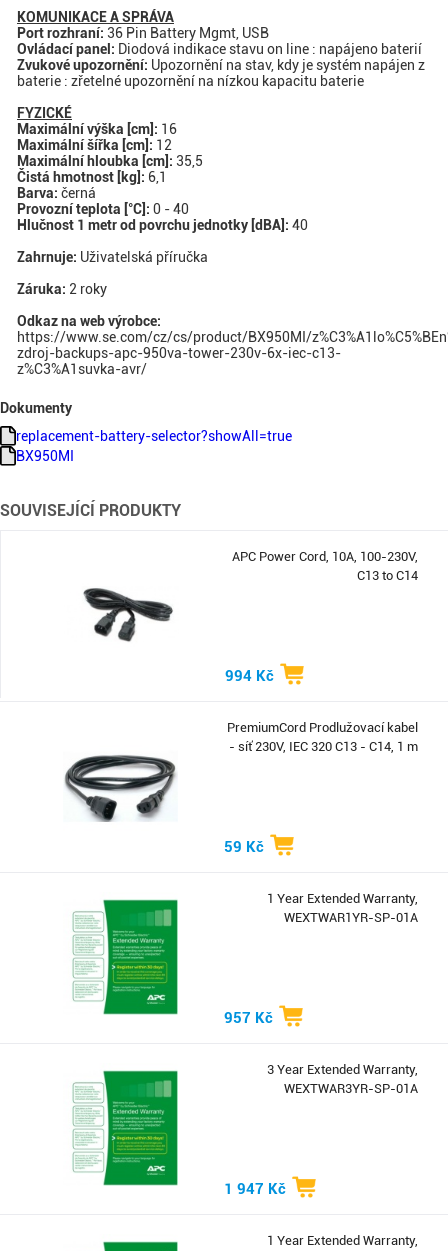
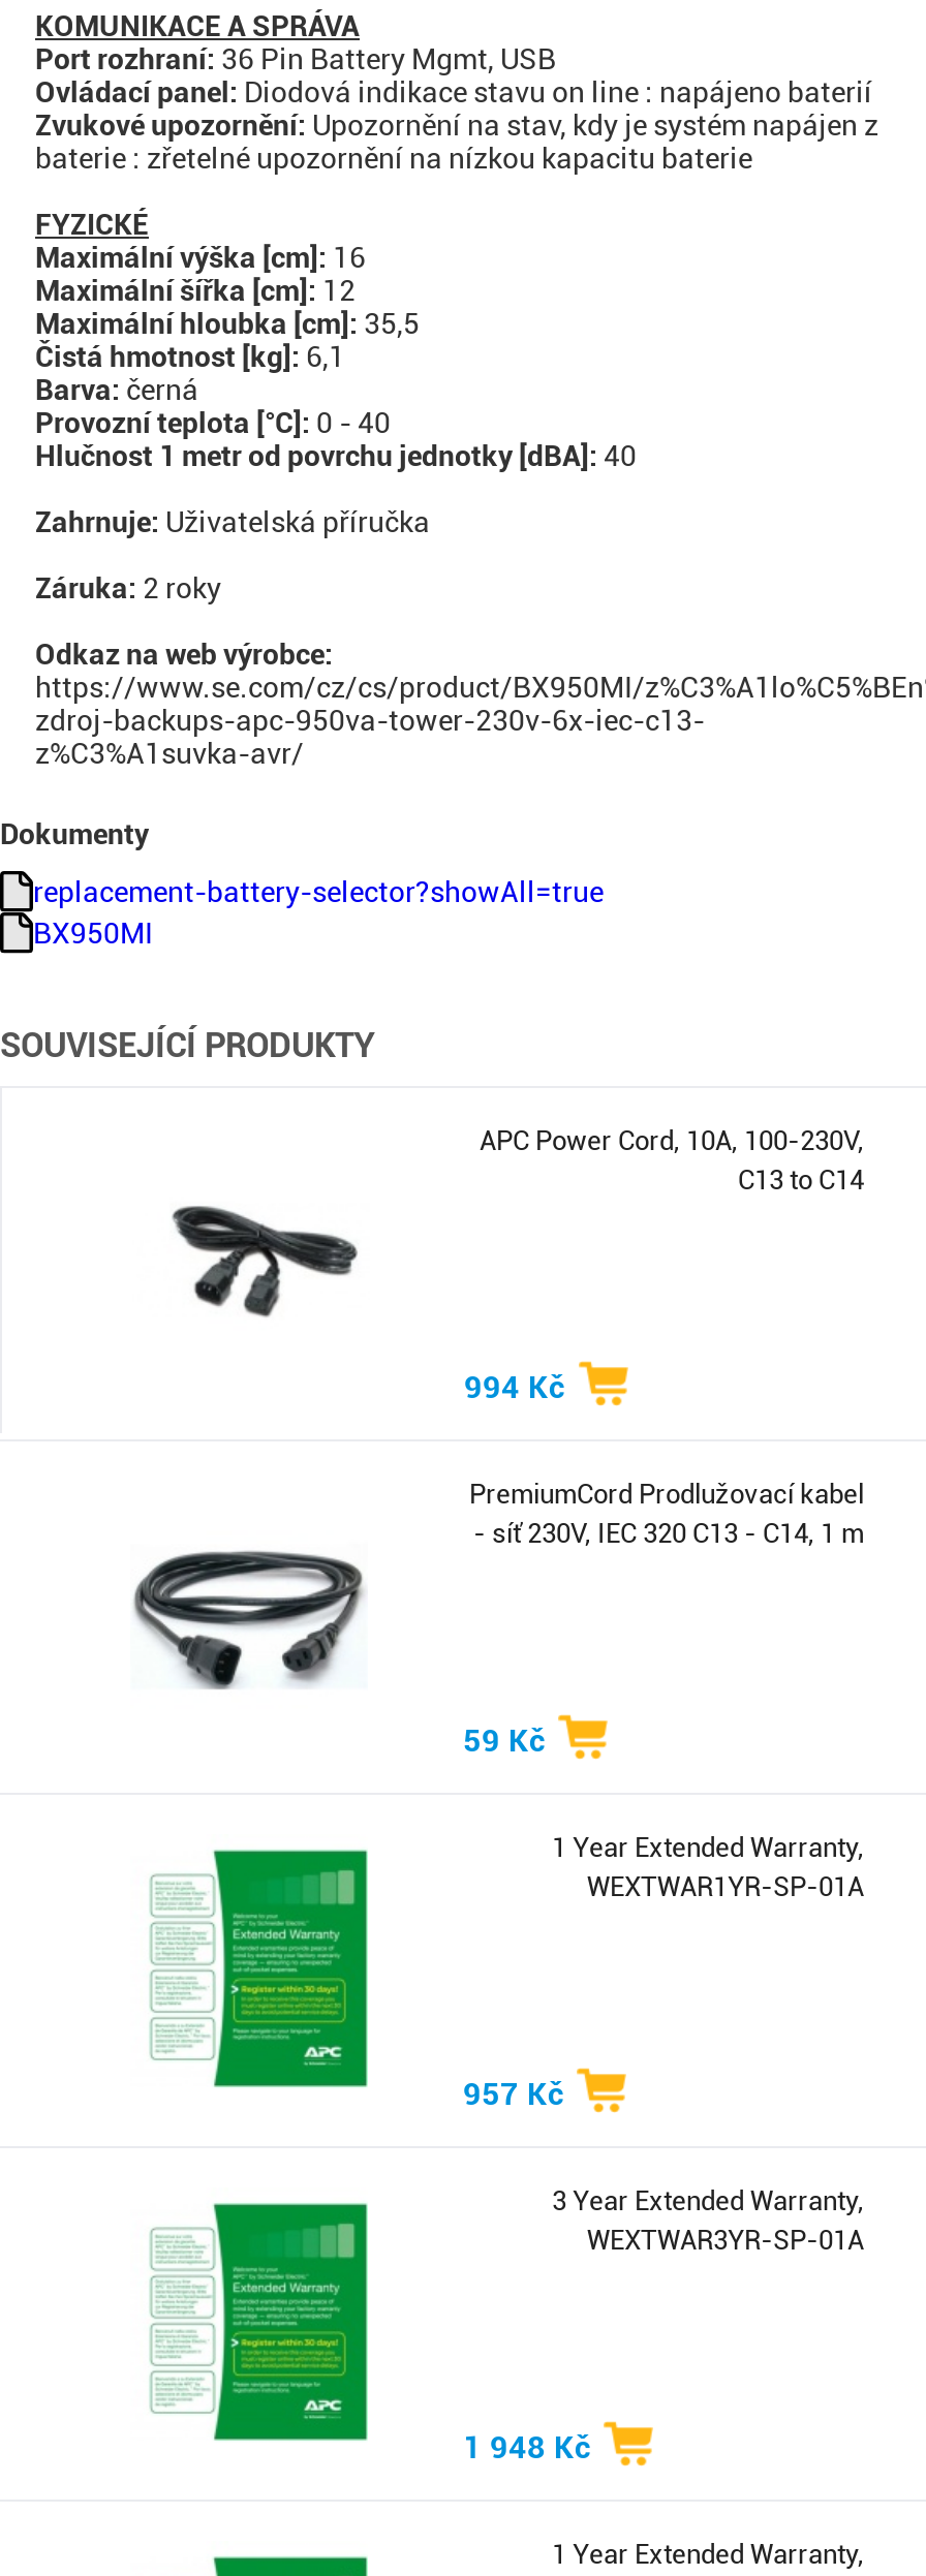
- 1 947 Kč
+ 1 948 Kč
